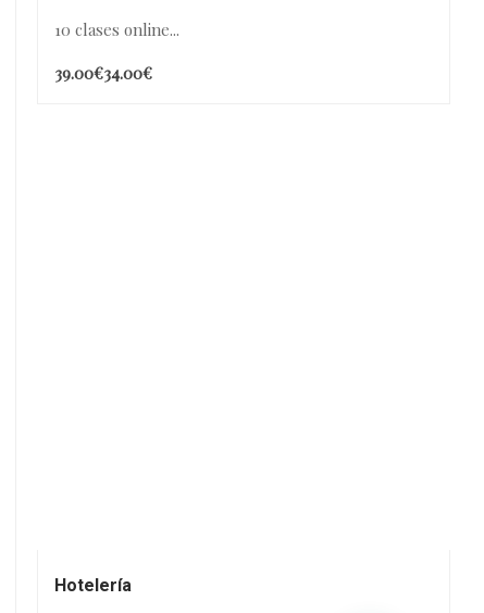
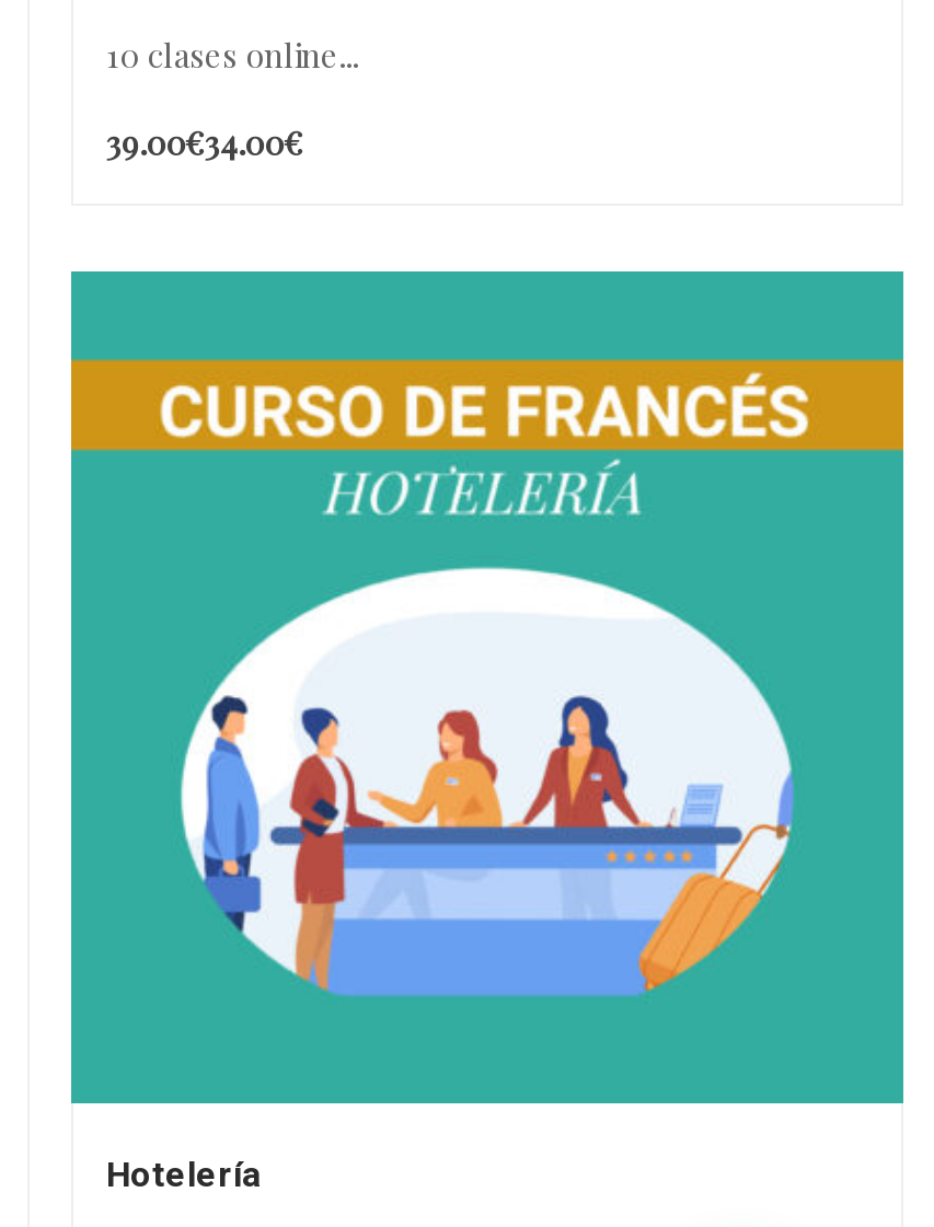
+ [image]
